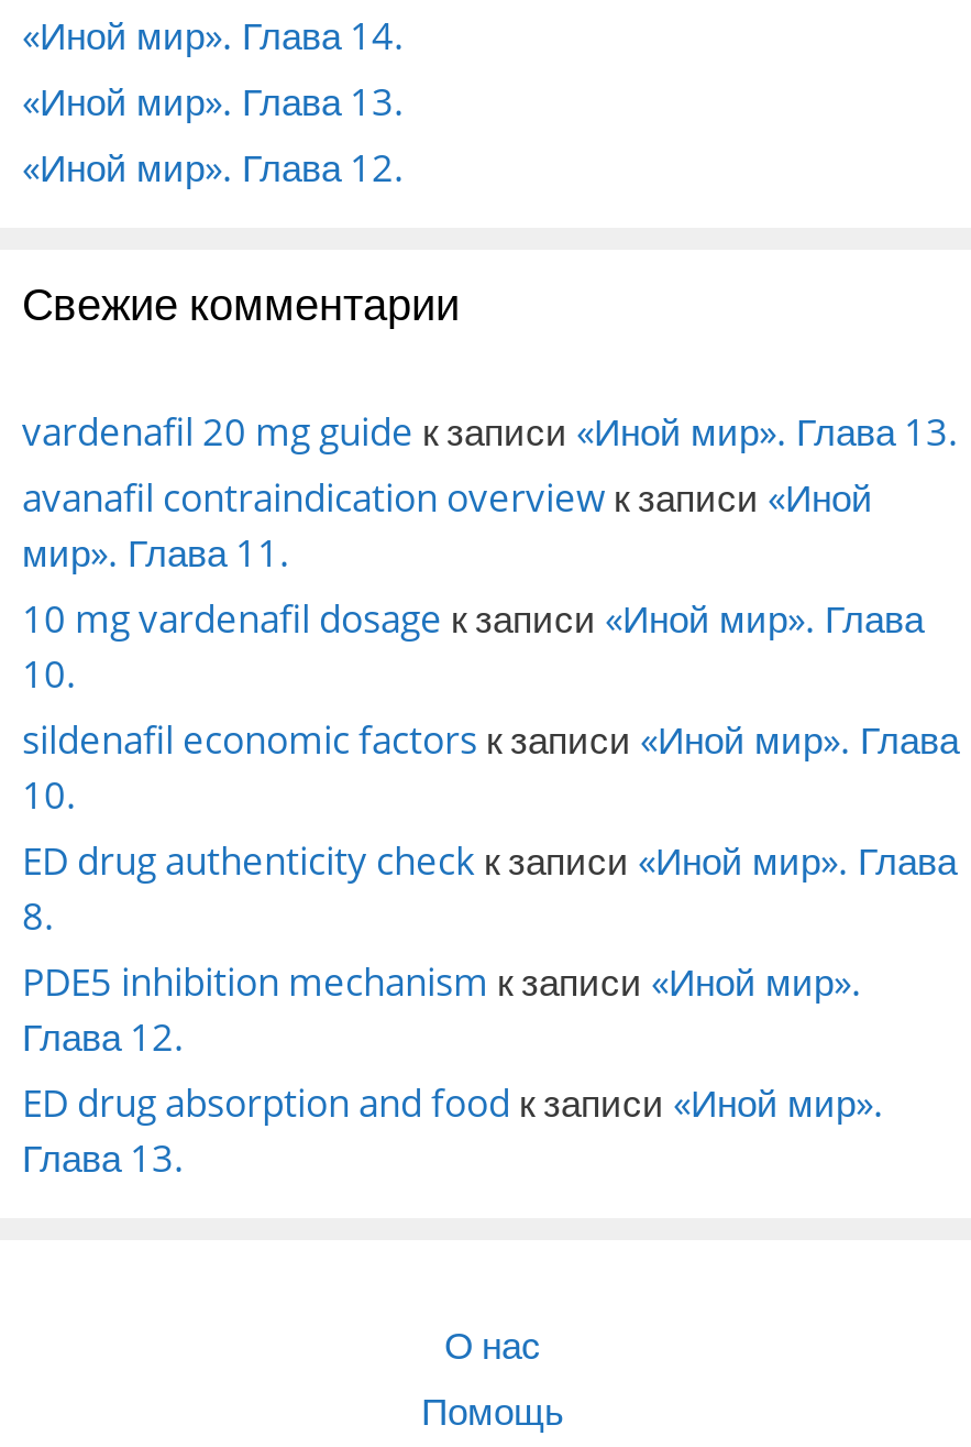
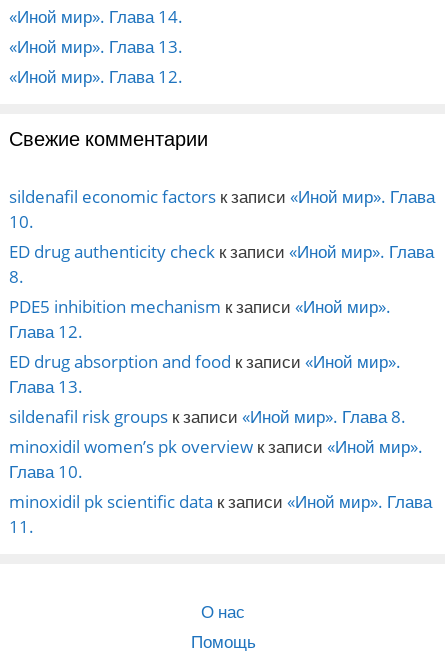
- vardenafil 20 mg guide к записи «Иной мир». Глава 13.
- avanafil contraindication overview к записи «Иной
- мир». Глава 11.
- 10 mg vardenafil dosage к записи «Иной мир». Глава
- 10.

moved up: sildenafil economic factors к записи «Иной мир». Глава | 10. | ED drug authenticity check к записи «Иной мир». Глава | 8. | Глава 12. | ED drug absorption and food к записи «Иной мир». | Глава 13.

+ sildenafil risk groups к записи «Иной мир». Глава 8.
+ minoxidil women’s pk overview к записи «Иной мир».
+ Глава 10.
+ minoxidil pk scientific data к записи «Иной мир». Глава
+ 11.
